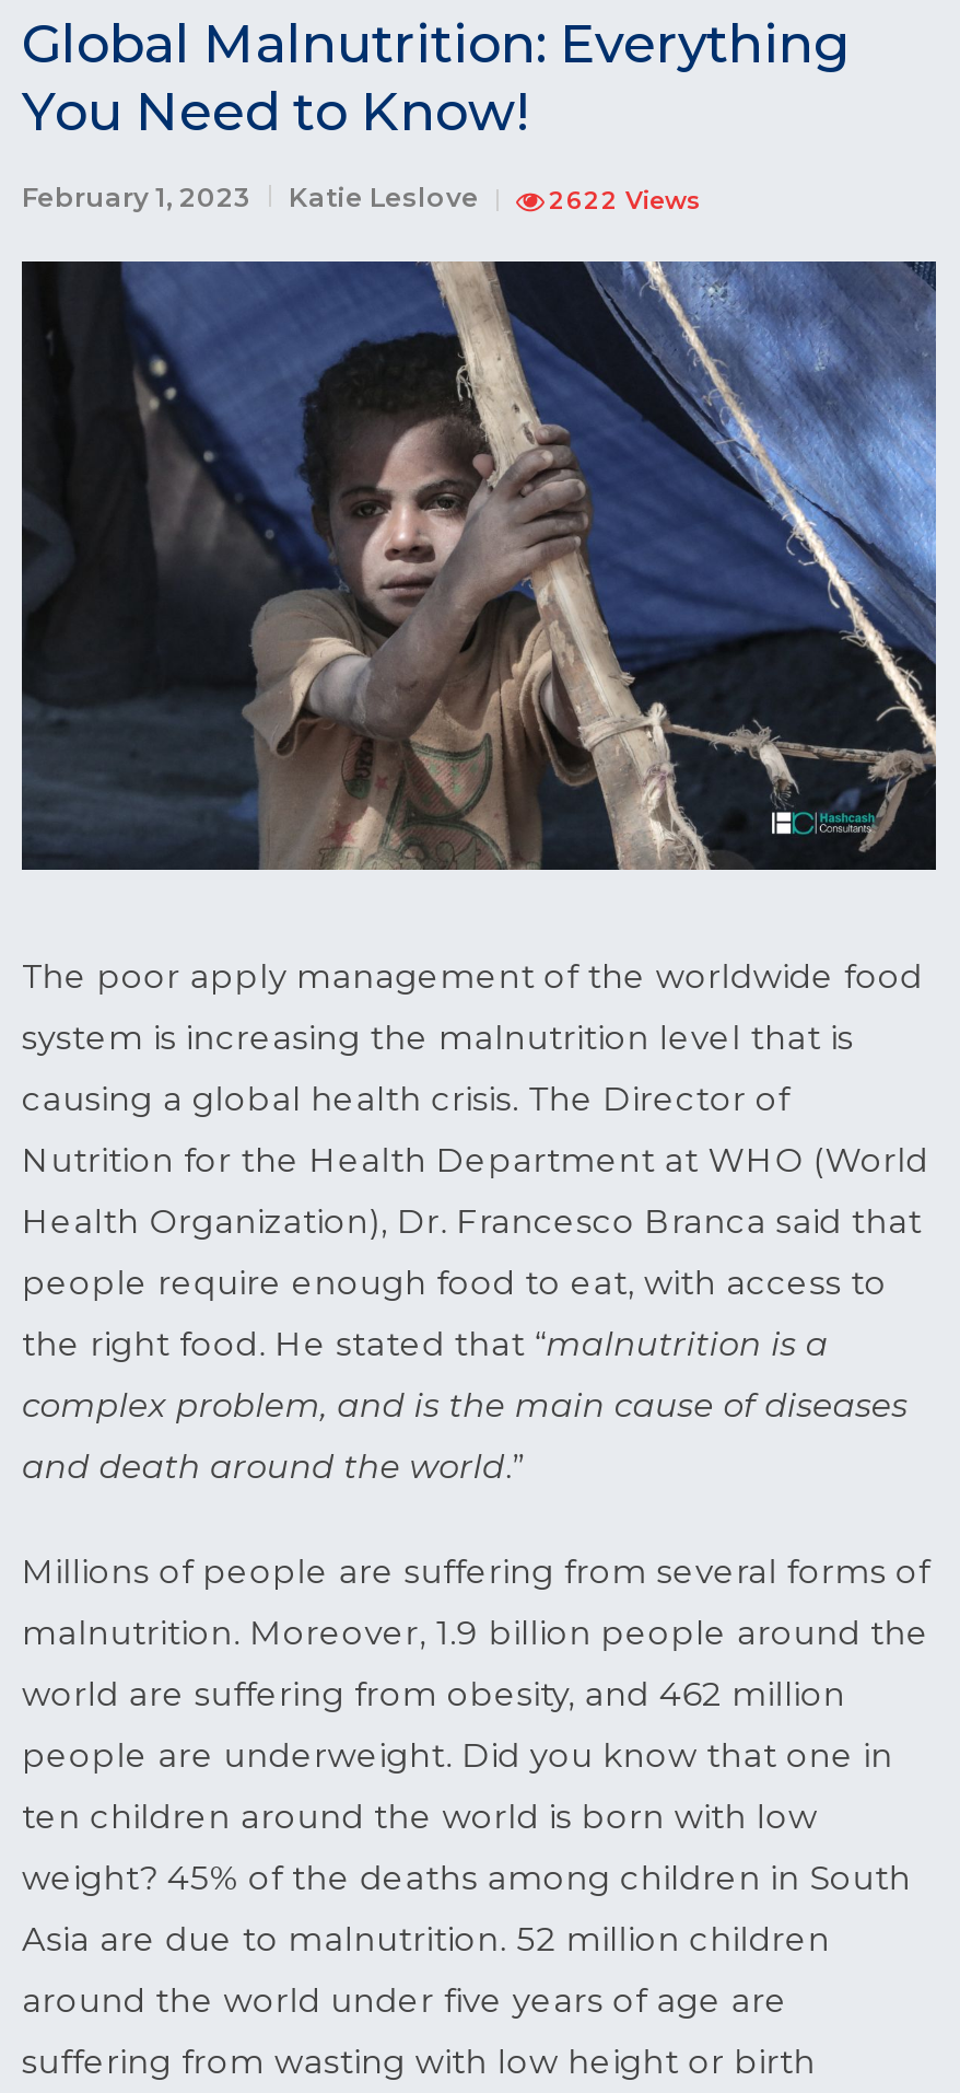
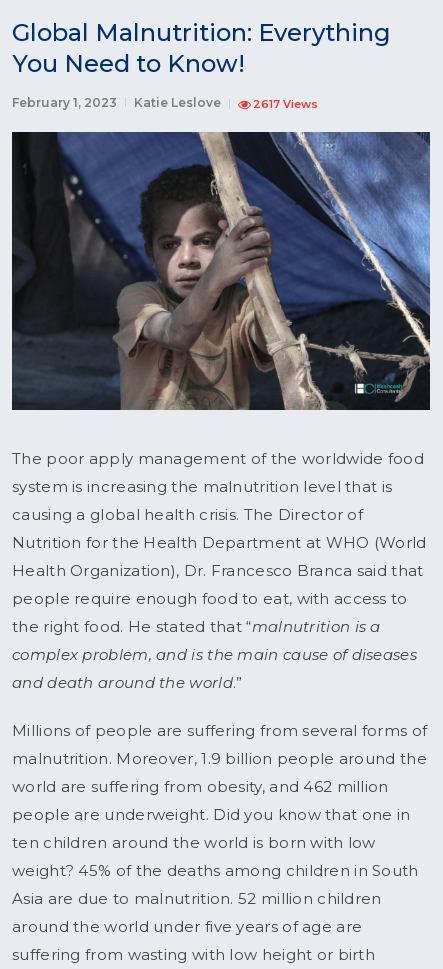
- 2622 Views
+ 2617 Views
